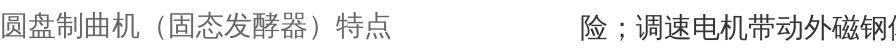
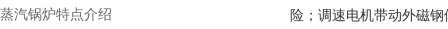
- 圆盘制曲机（固态发酵器）特点
+ 蒸汽锅炉特点介绍
